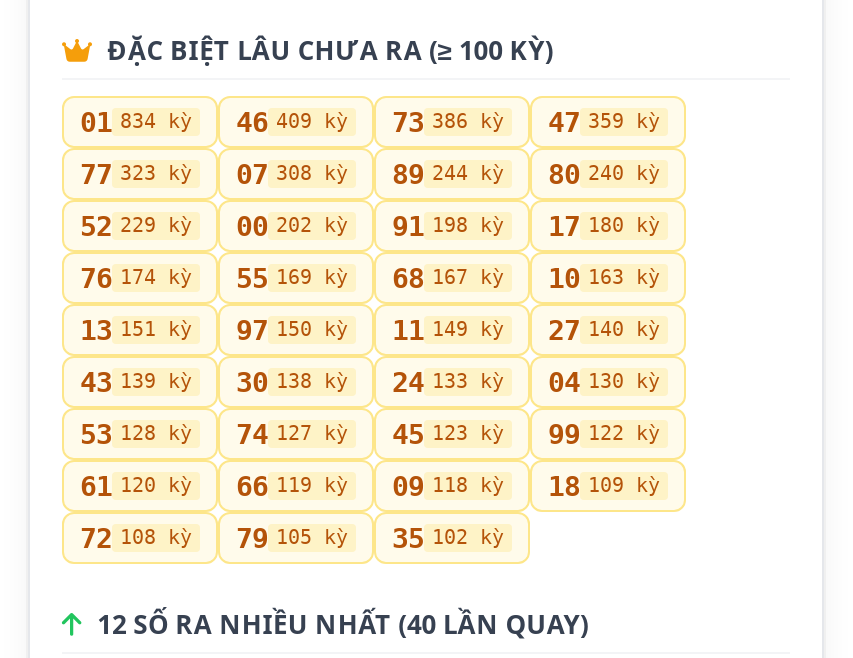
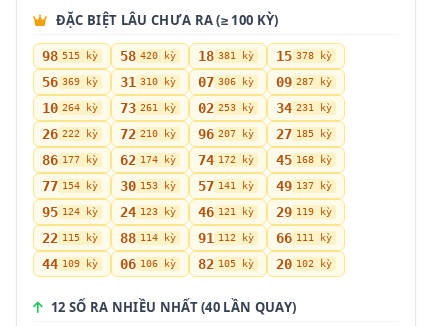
- 01 834 kỳ
- 46 409 kỳ
- 73 386 kỳ
- 47 359 kỳ
+ 98 515 kỳ
+ 58 420 kỳ
+ 18 381 kỳ
+ 15 378 kỳ

- 77 323 kỳ
- 07 308 kỳ
- 89 244 kỳ
- 80 240 kỳ
+ 56 369 kỳ
+ 31 310 kỳ
+ 07 306 kỳ
+ 09 287 kỳ

- 52 229 kỳ
- 00 202 kỳ
- 91 198 kỳ
- 17 180 kỳ
+ 10 264 kỳ
+ 73 261 kỳ
+ 02 253 kỳ
+ 34 231 kỳ

- 76 174 kỳ
- 55 169 kỳ
- 68 167 kỳ
- 10 163 kỳ
+ 26 222 kỳ
+ 72 210 kỳ
+ 96 207 kỳ
+ 27 185 kỳ

- 13 151 kỳ
- 97 150 kỳ
- 11 149 kỳ
- 27 140 kỳ
+ 86 177 kỳ
+ 62 174 kỳ
+ 74 172 kỳ
+ 45 168 kỳ

- 43 139 kỳ
- 30 138 kỳ
- 24 133 kỳ
- 04 130 kỳ
+ 77 154 kỳ
+ 30 153 kỳ
+ 57 141 kỳ
+ 49 137 kỳ

- 53 128 kỳ
- 74 127 kỳ
- 45 123 kỳ
- 99 122 kỳ
+ 95 124 kỳ
+ 24 123 kỳ
+ 46 121 kỳ
+ 29 119 kỳ

- 61 120 kỳ
- 66 119 kỳ
- 09 118 kỳ
- 18 109 kỳ
+ 22 115 kỳ
+ 88 114 kỳ
+ 91 112 kỳ
+ 66 111 kỳ

- 72 108 kỳ
- 79 105 kỳ
- 35 102 kỳ
+ 44 109 kỳ
+ 06 106 kỳ
+ 82 105 kỳ
+ 20 102 kỳ
